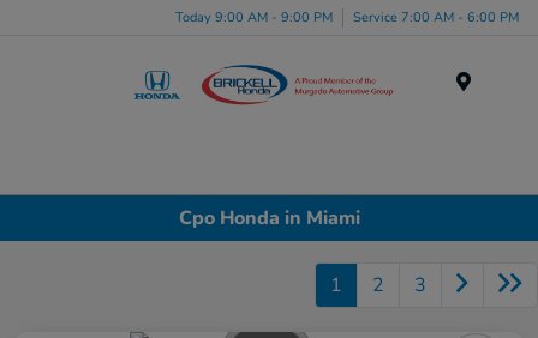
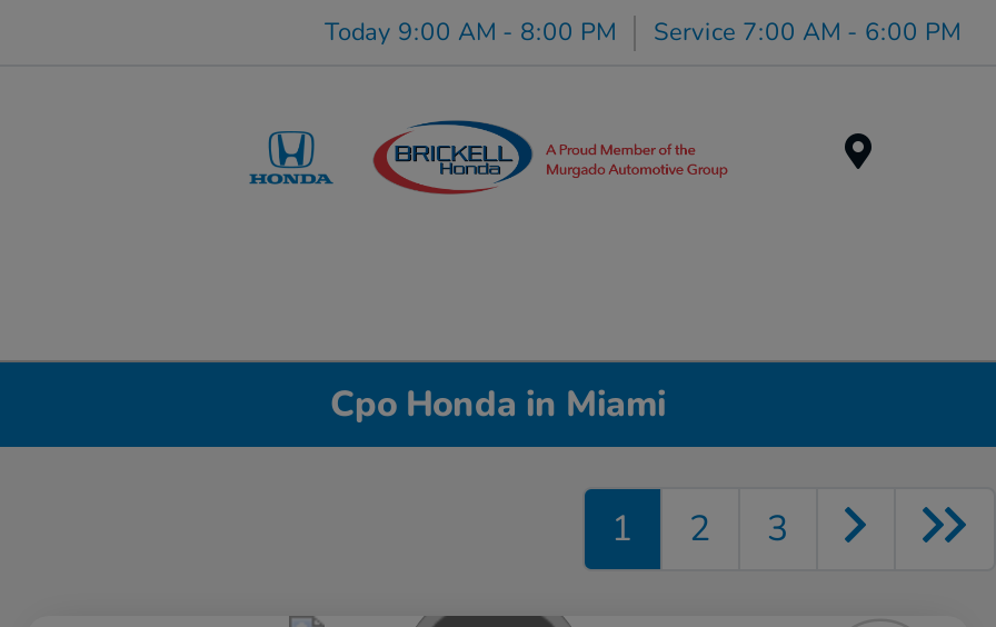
- Today 9:00 AM - 9:00 PM Service 7:00 AM - 6:00 PM
+ Today 9:00 AM - 8:00 PM Service 7:00 AM - 6:00 PM
